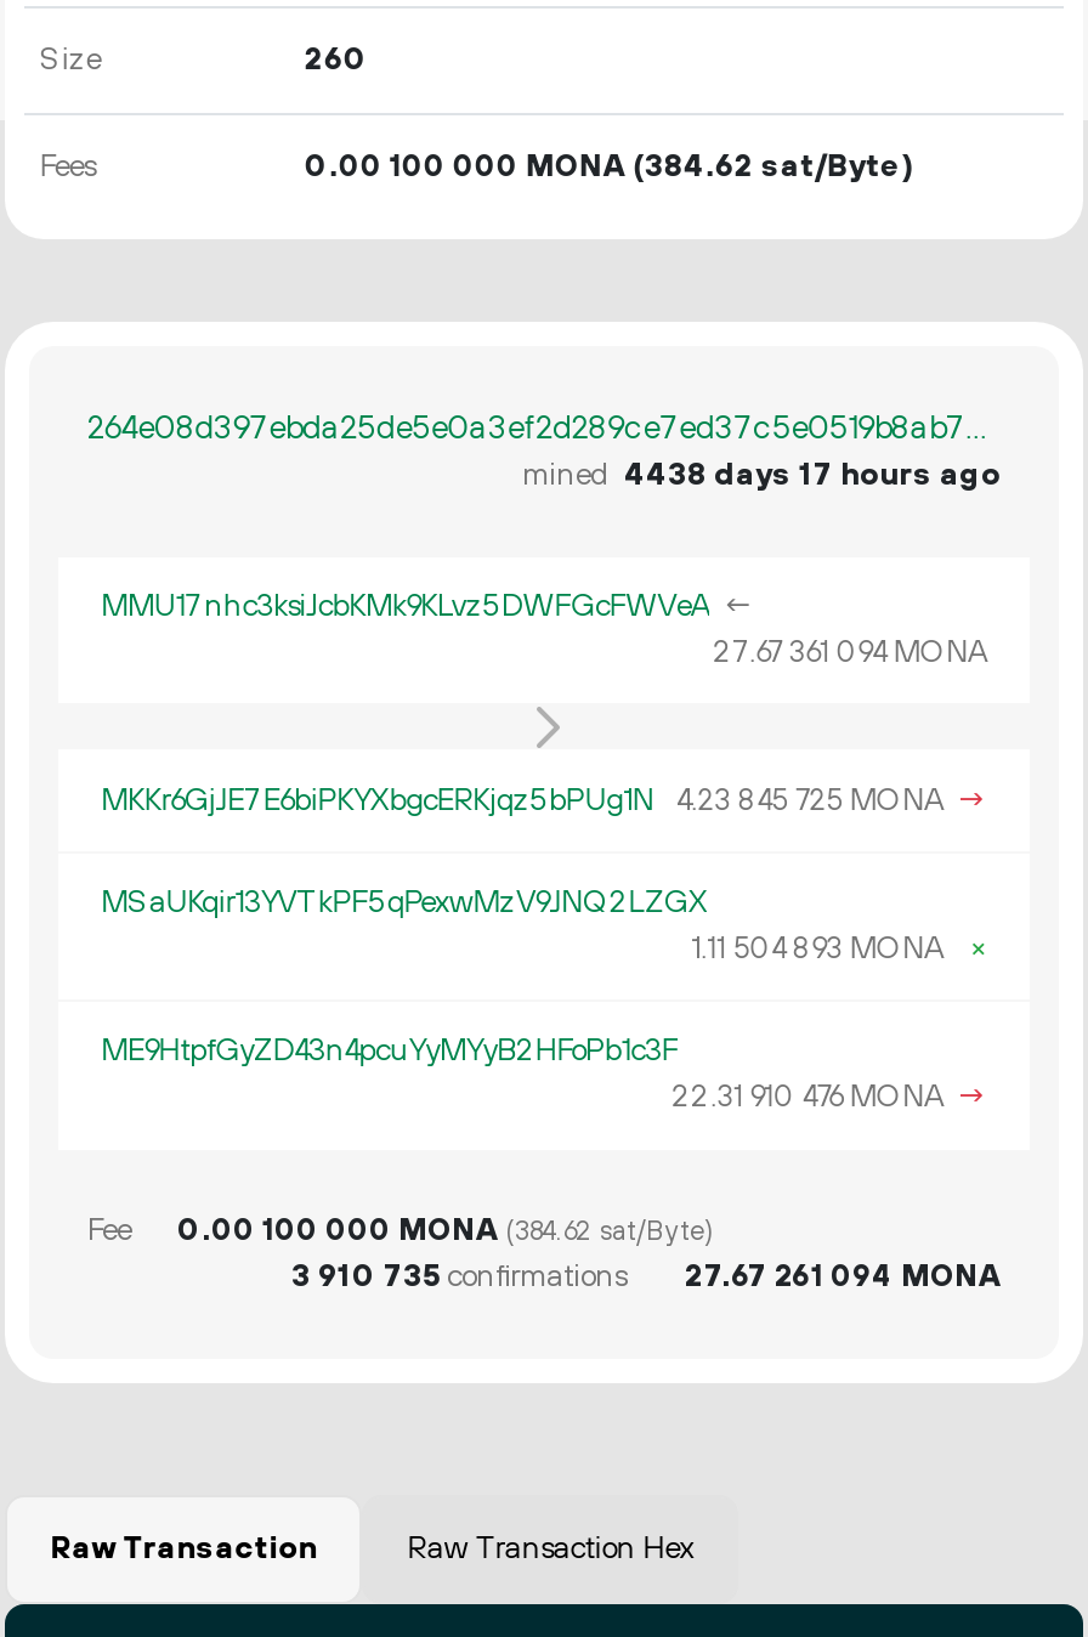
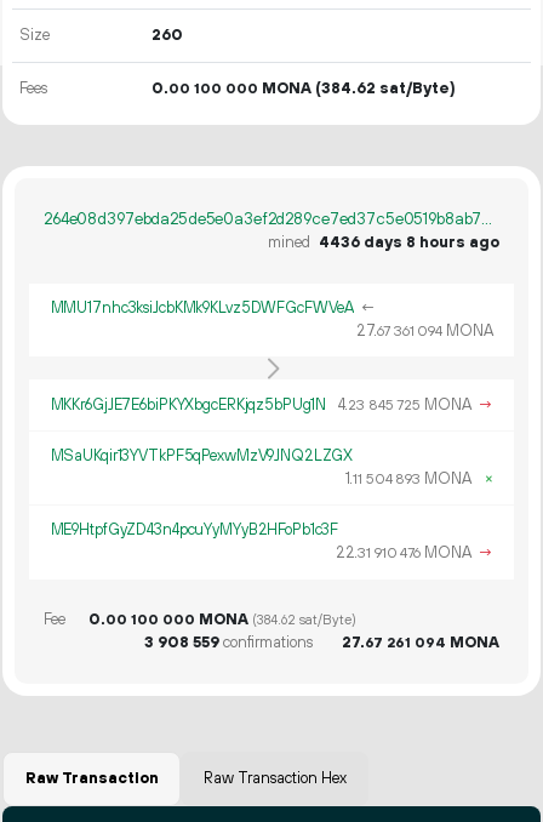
- mined 4438 days 17 hours ago
+ mined 4436 days 8 hours ago

- 3 910 735 confirmations
+ 3 908 559 confirmations
